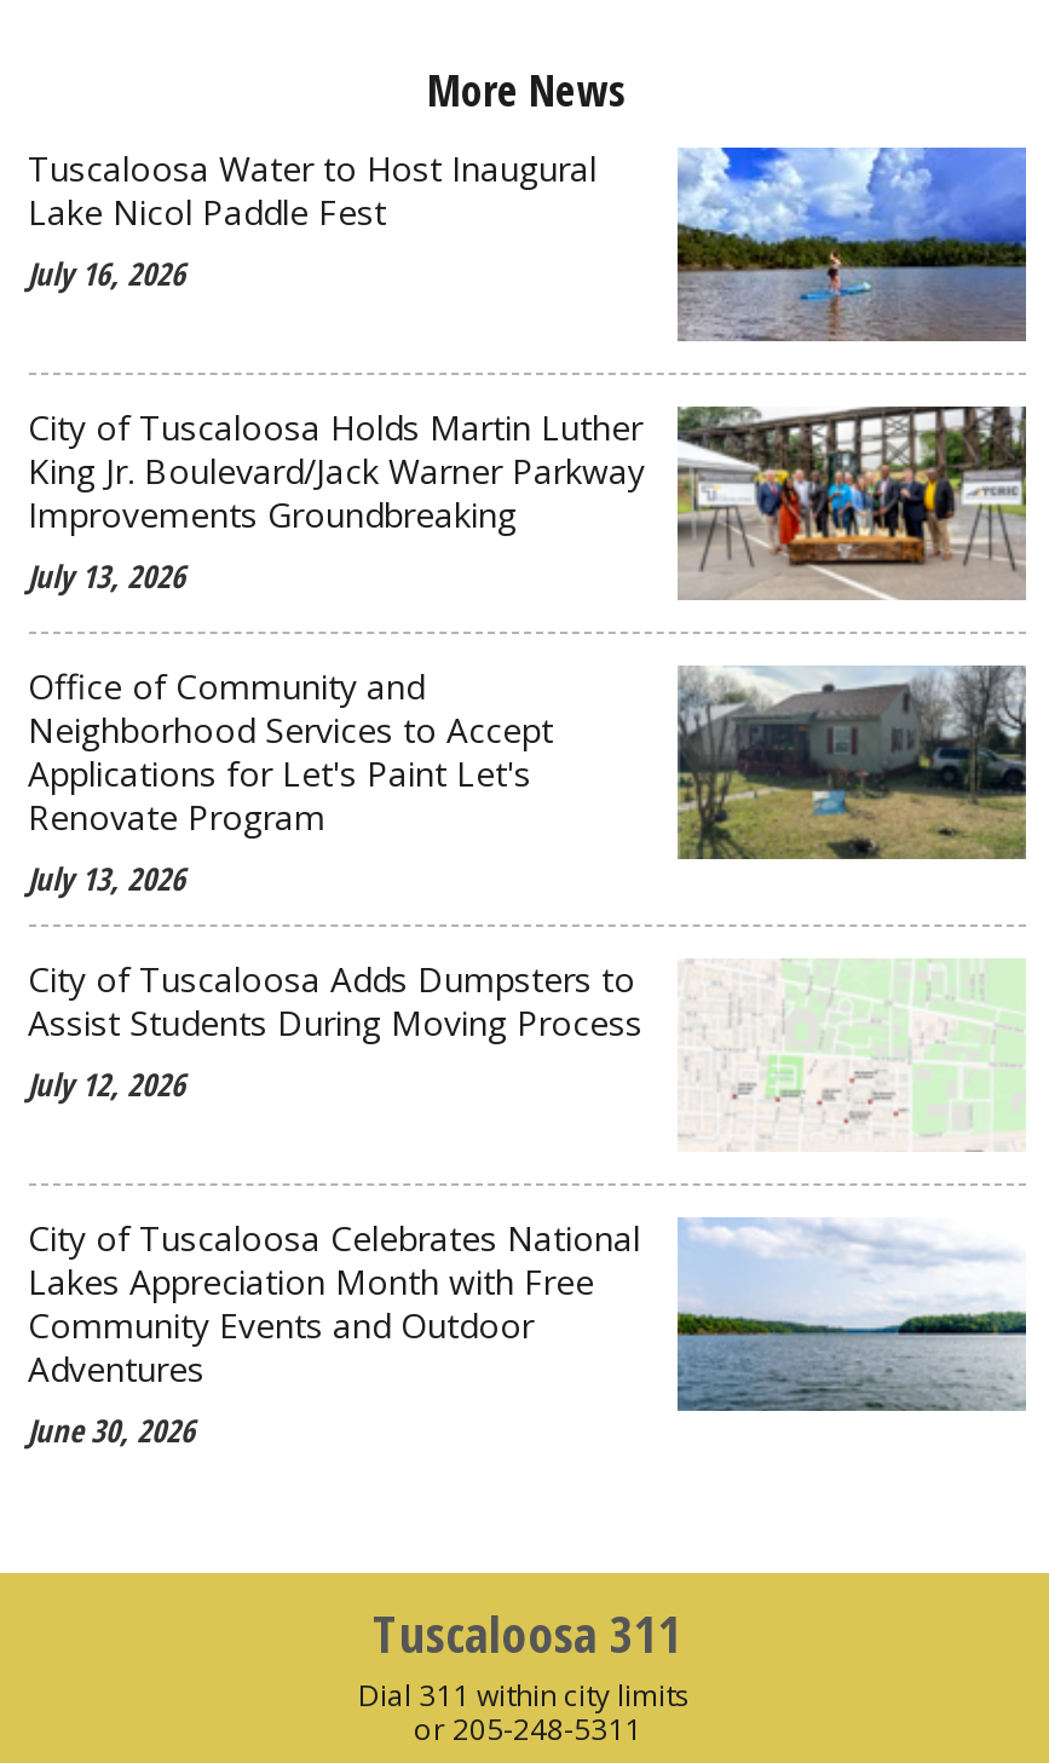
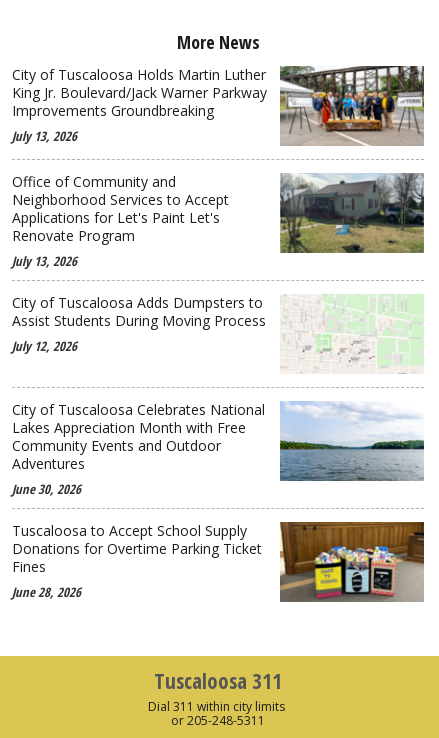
- [image]
- Tuscaloosa Water to Host Inaugural
- Lake Nicol Paddle Fest
- July 16, 2026

moved up: [image] | City of Tuscaloosa Holds Martin Luther | King Jr. Boulevard/Jack Warner Parkway | ... | Adventures | June 30, 2026

+ [image]
+ Tuscaloosa to Accept School Supply
+ Donations for Overtime Parking Ticket
+ Fines
+ June 28, 2026
